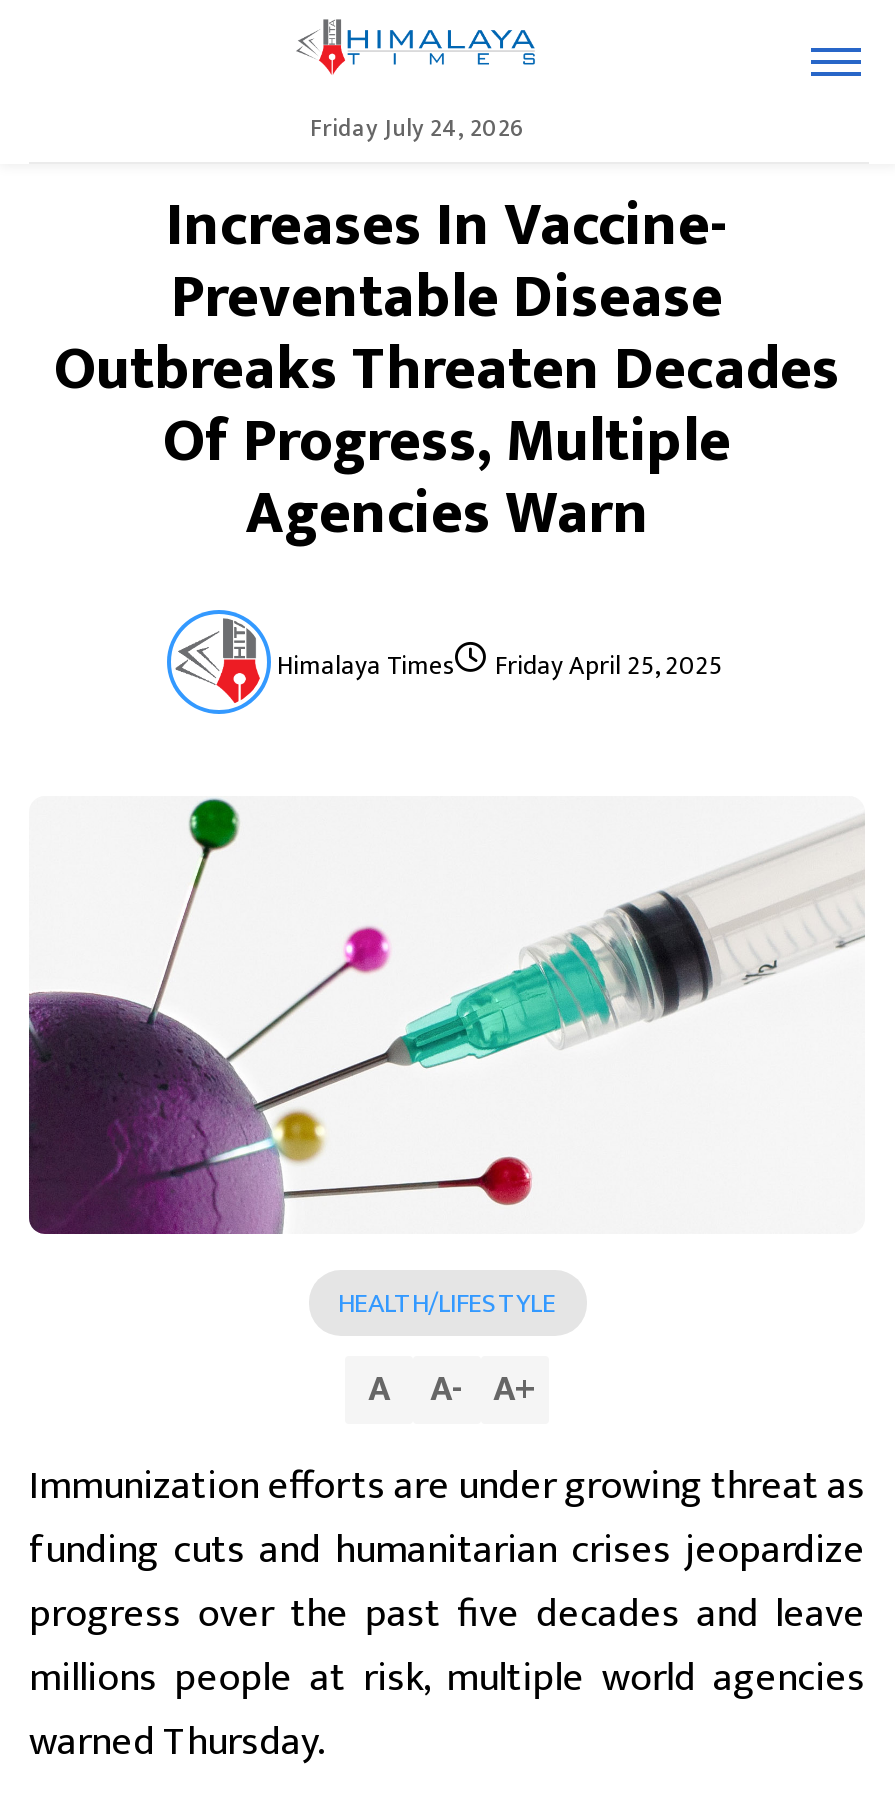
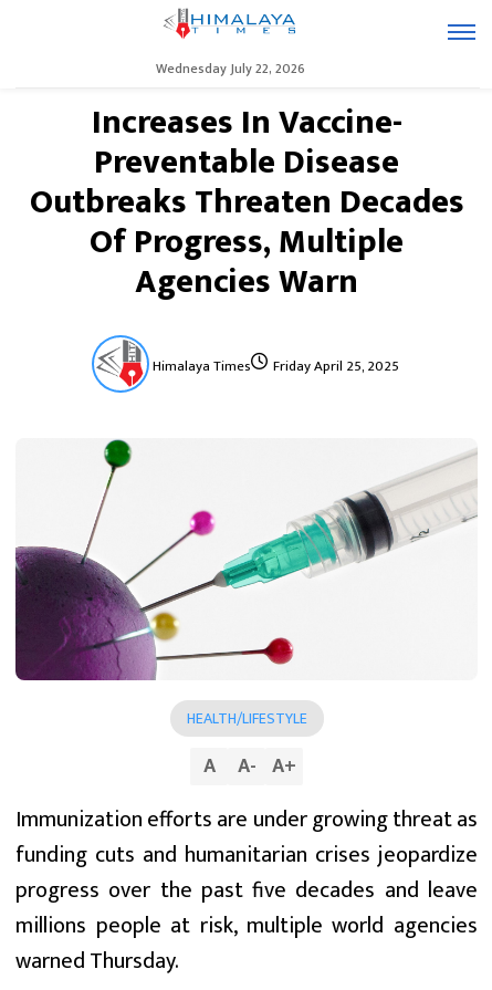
- Friday July 24, 2026
+ Wednesday July 22, 2026
